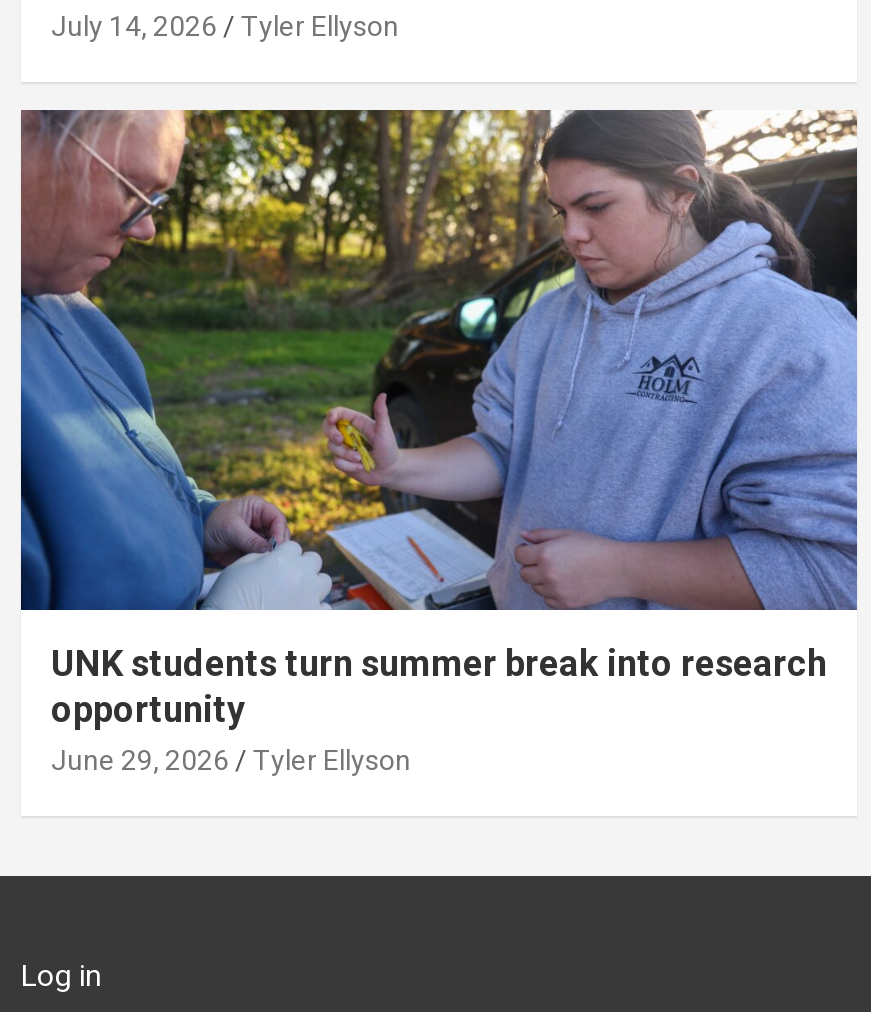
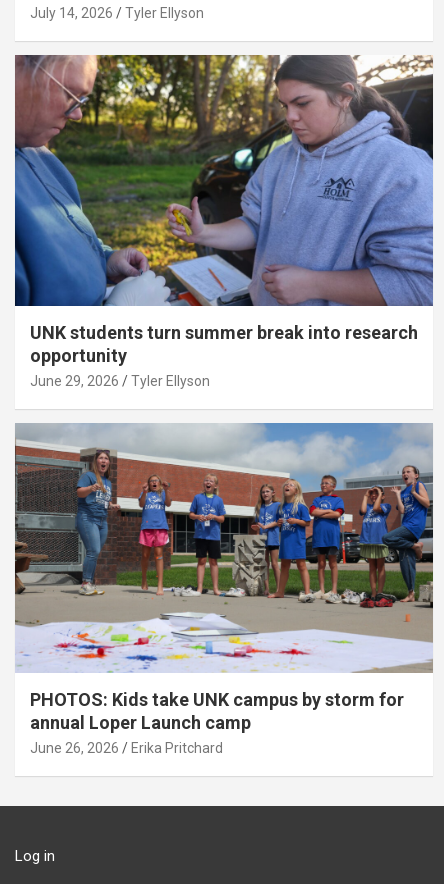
+ [image]
+ PHOTOS: Kids take UNK campus by storm for
+ annual Loper Launch camp
+ June 26, 2026
+ Erika Pritchard
